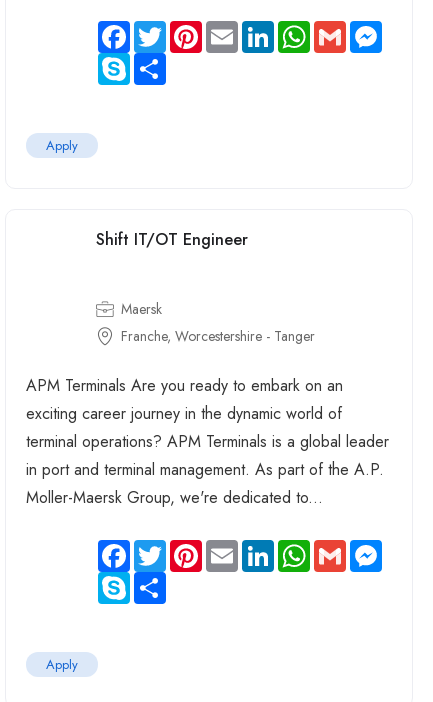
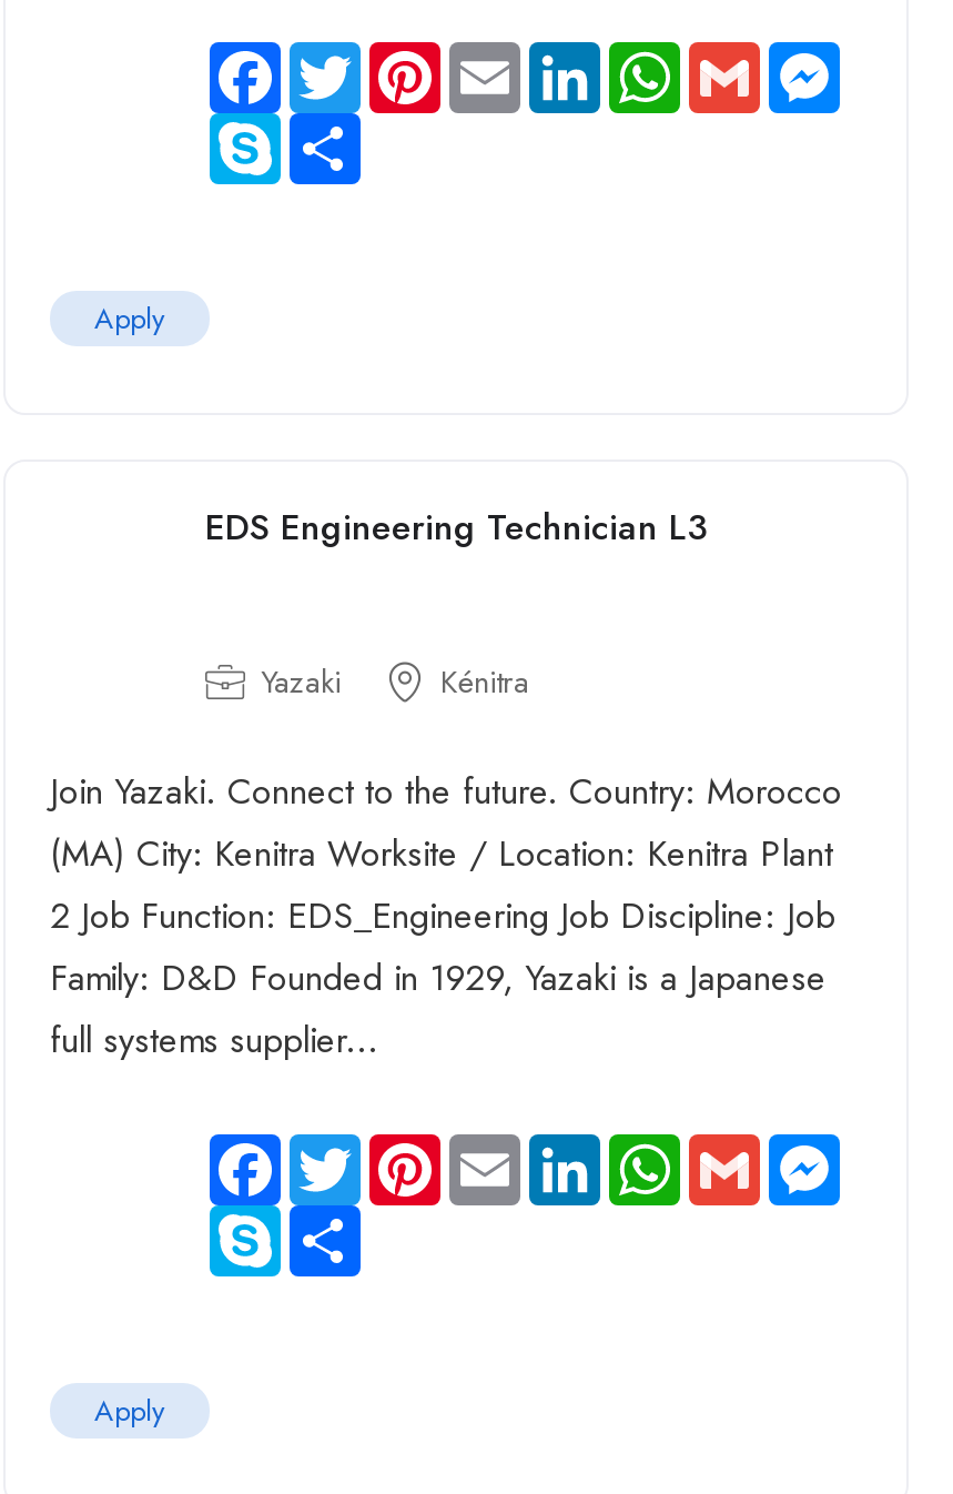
- Shift IT/OT Engineer
+ EDS Engineering Technician L3

- Maersk
- Franche, Worcestershire - Tanger
+ Yazaki
+ Kénitra

- APM Terminals Are you ready to embark on an
- exciting career journey in the dynamic world of
- terminal operations? APM Terminals is a global leader
- in port and terminal management. As part of the A.P.
- Moller-Maersk Group, we're dedicated to...
+ Join Yazaki. Connect to the future. Country: Morocco
+ (MA) City: Kenitra Worksite / Location: Kenitra Plant
+ 2 Job Function: EDS_Engineering Job Discipline: Job
+ Family: D&D Founded in 1929, Yazaki is a Japanese
+ full systems supplier...
